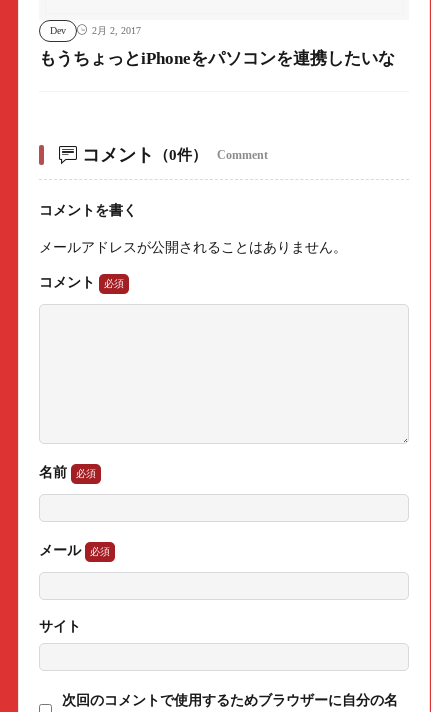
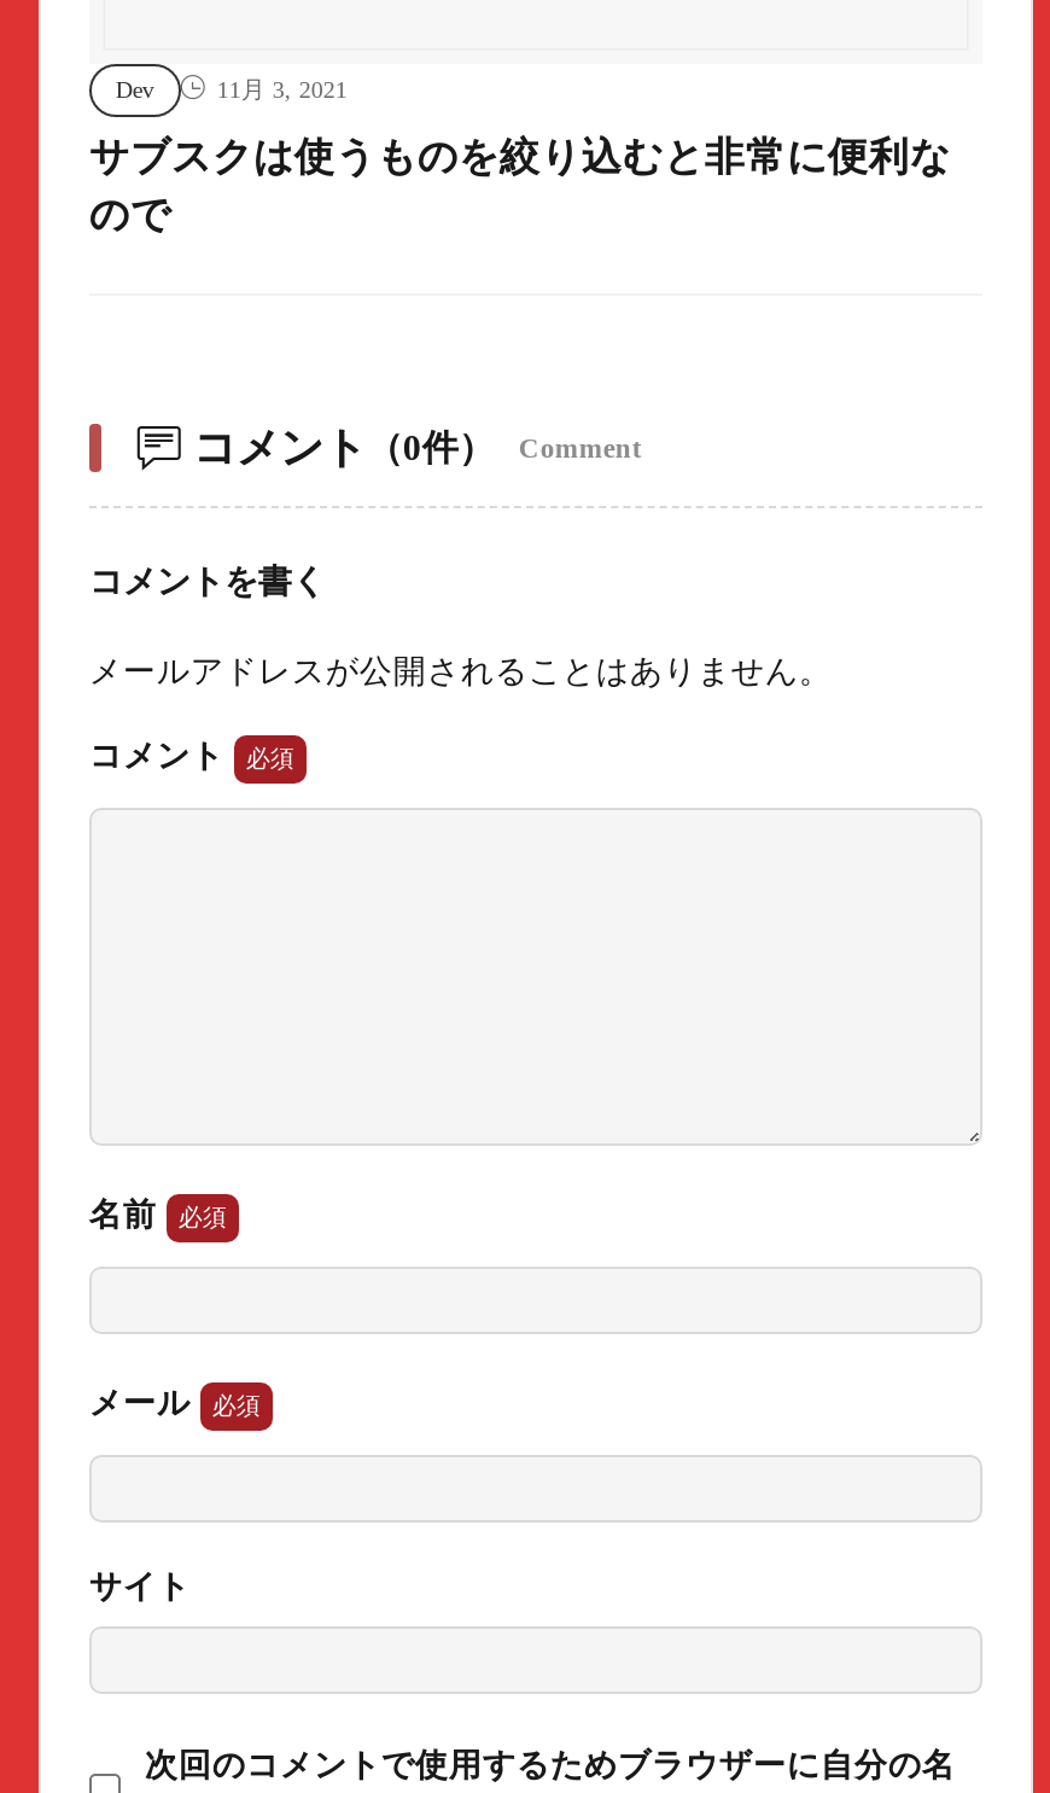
- 2月 2, 2017
+ 11月 3, 2021

- もうちょっとiPhoneをパソコンを連携したいな
+ サブスクは使うものを絞り込むと非常に便利な
+ ので
